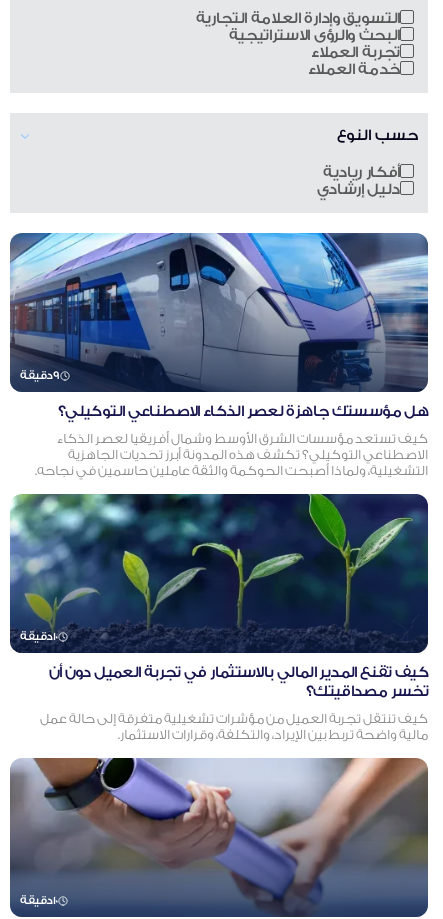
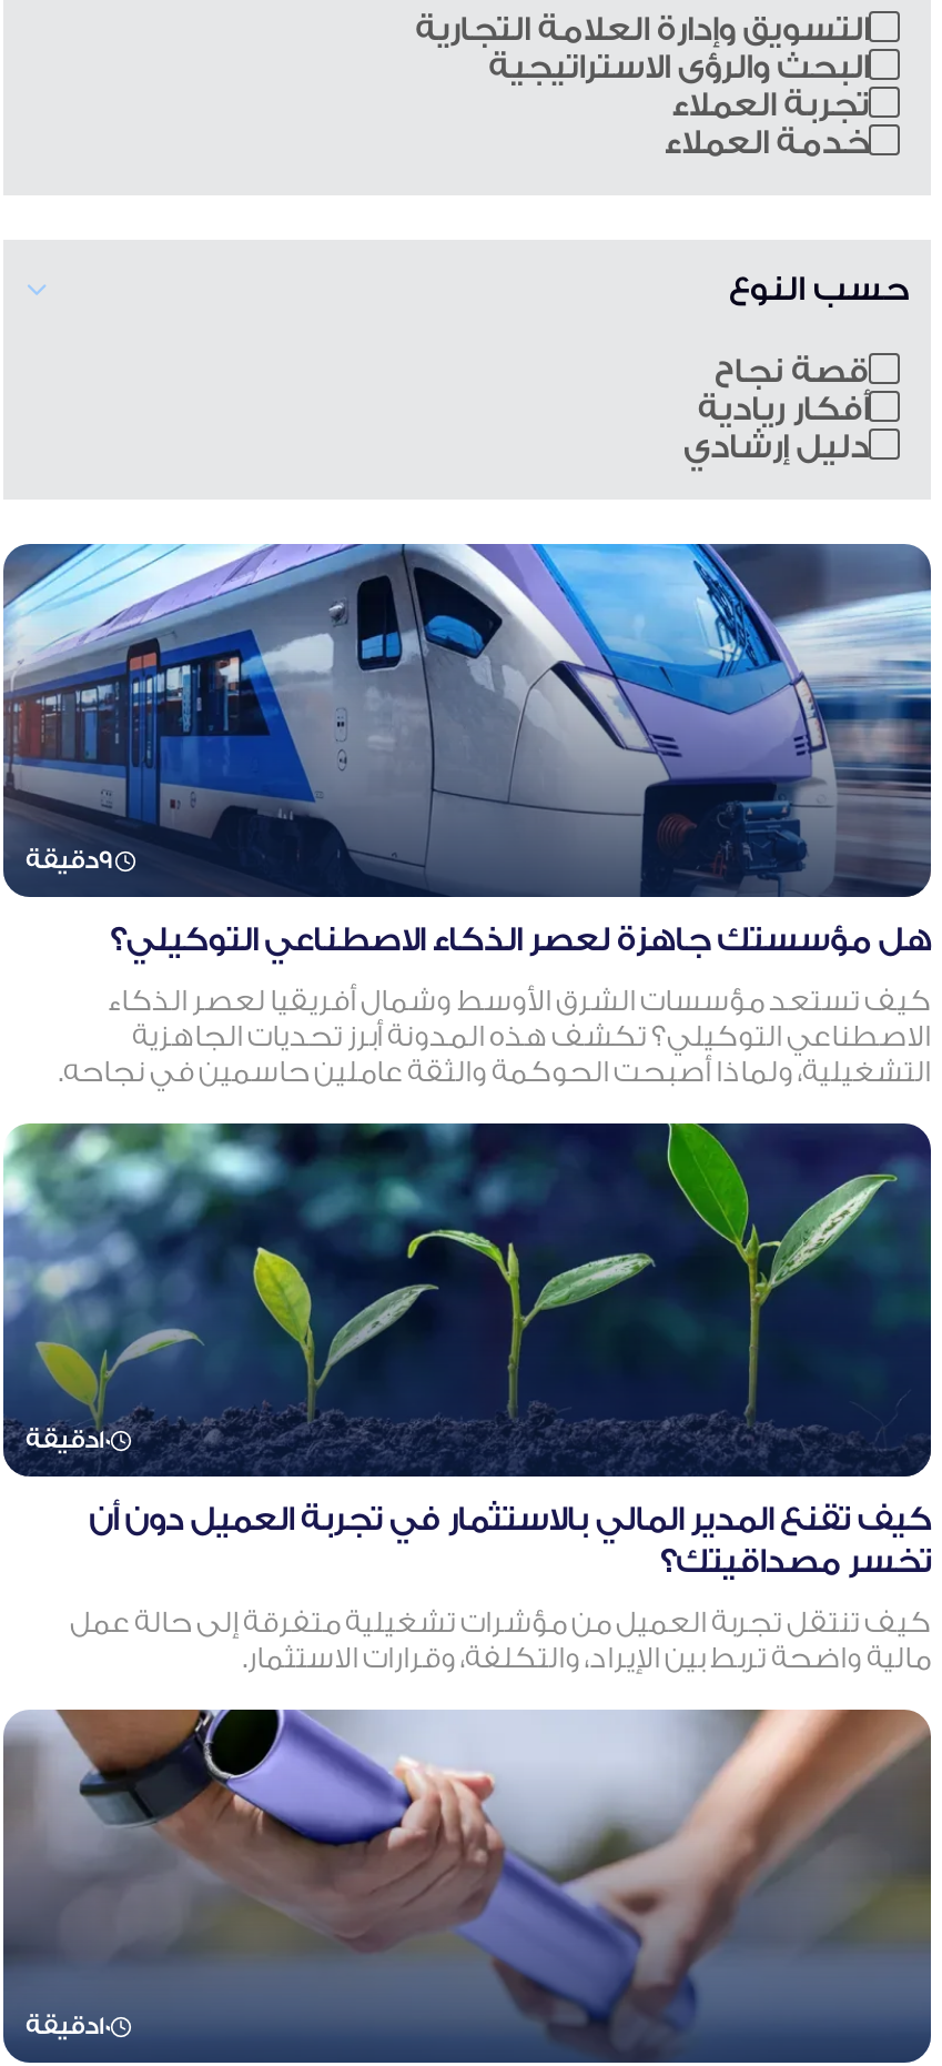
+ قصة نجاح
